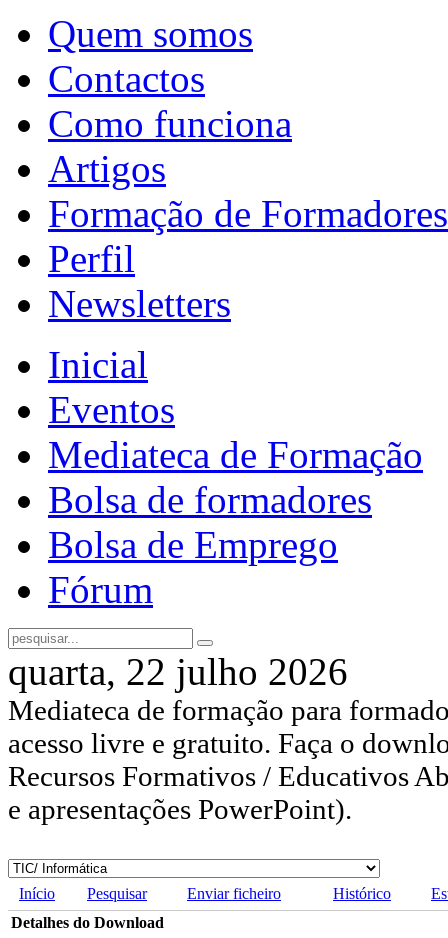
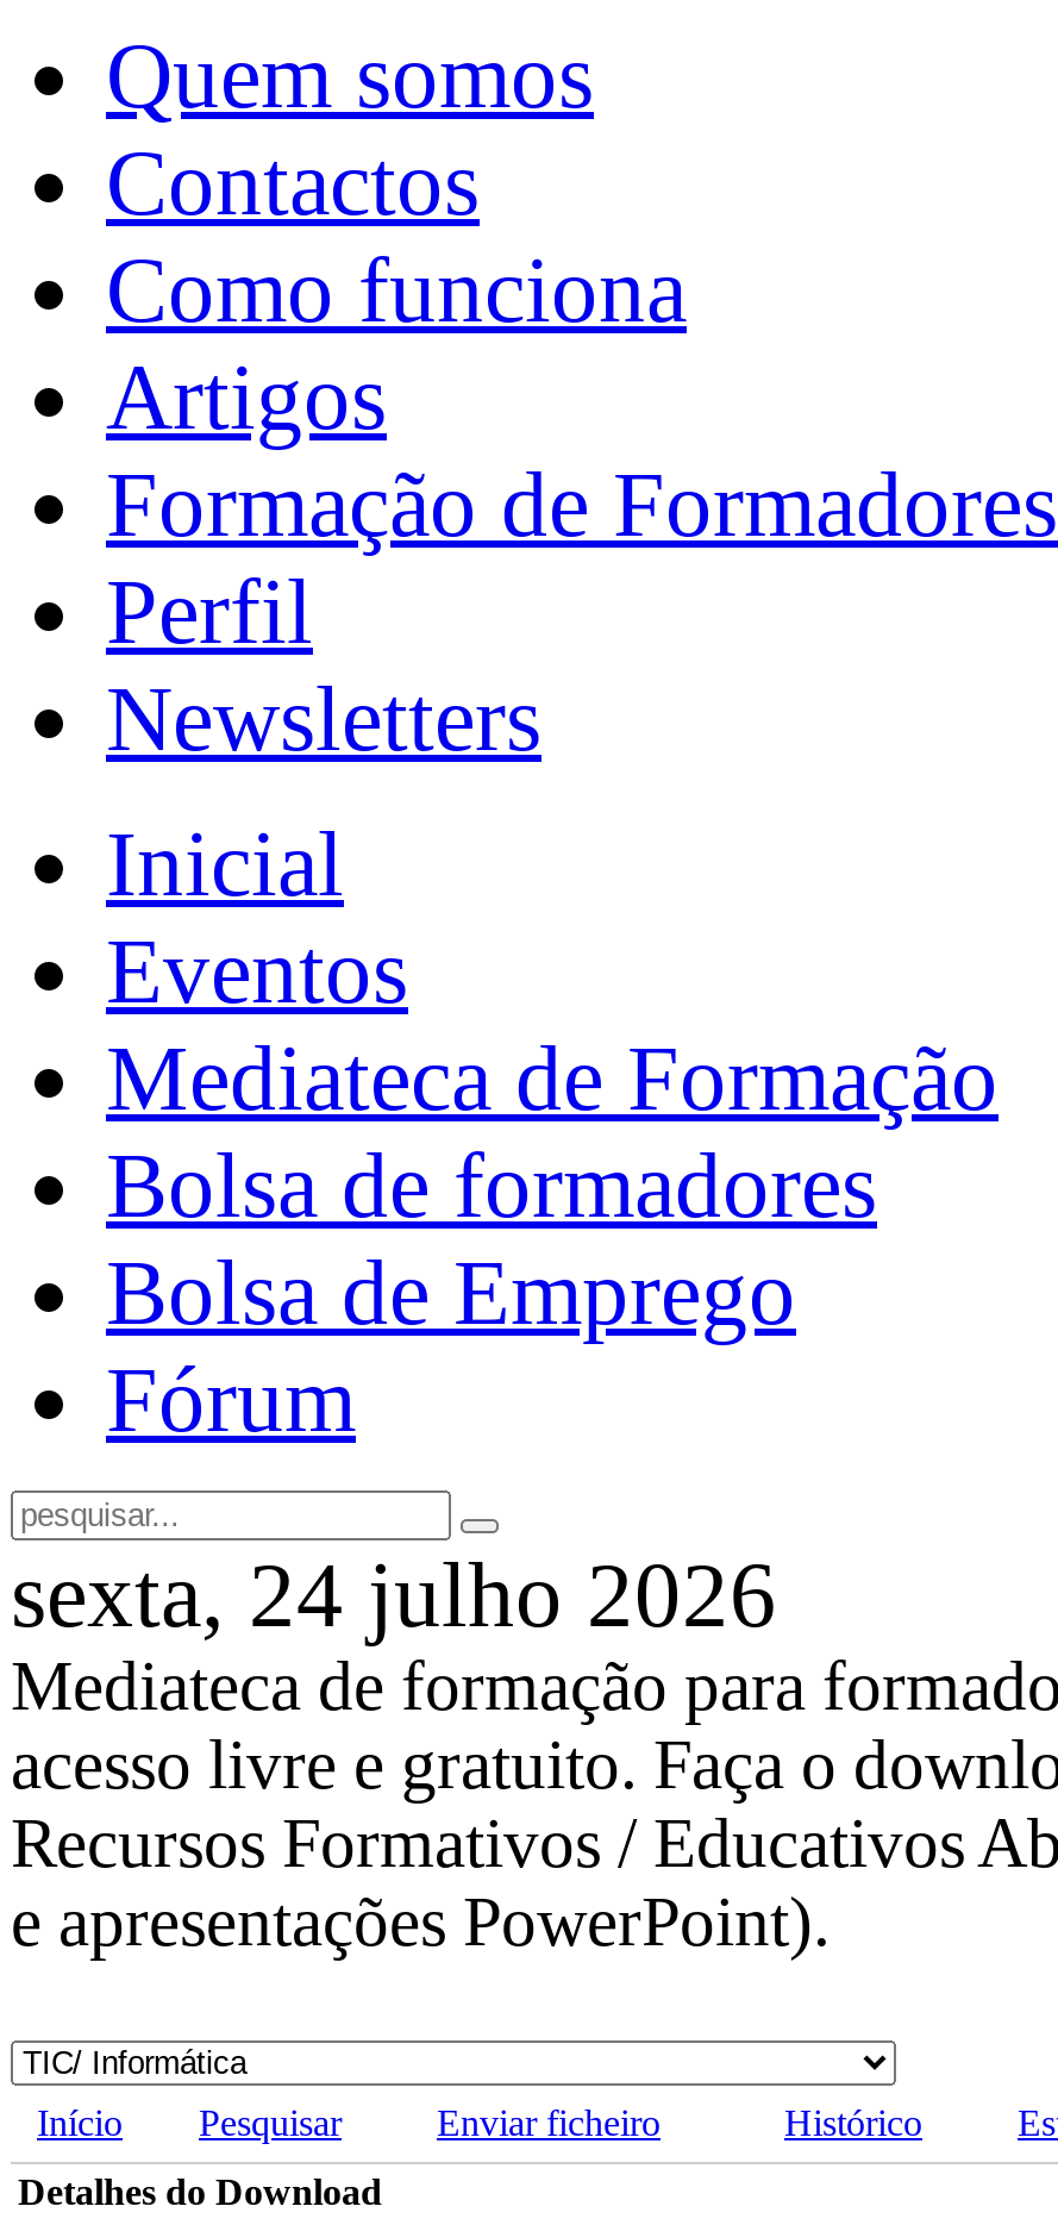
- quarta, 22 julho 2026
+ sexta, 24 julho 2026
